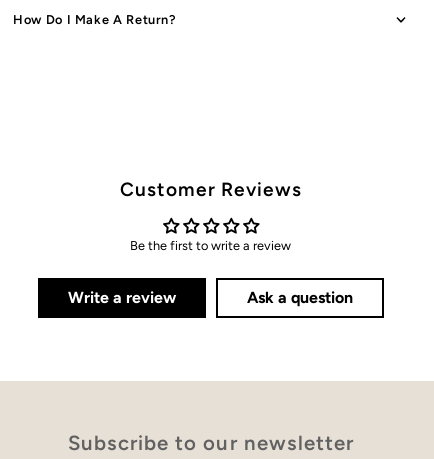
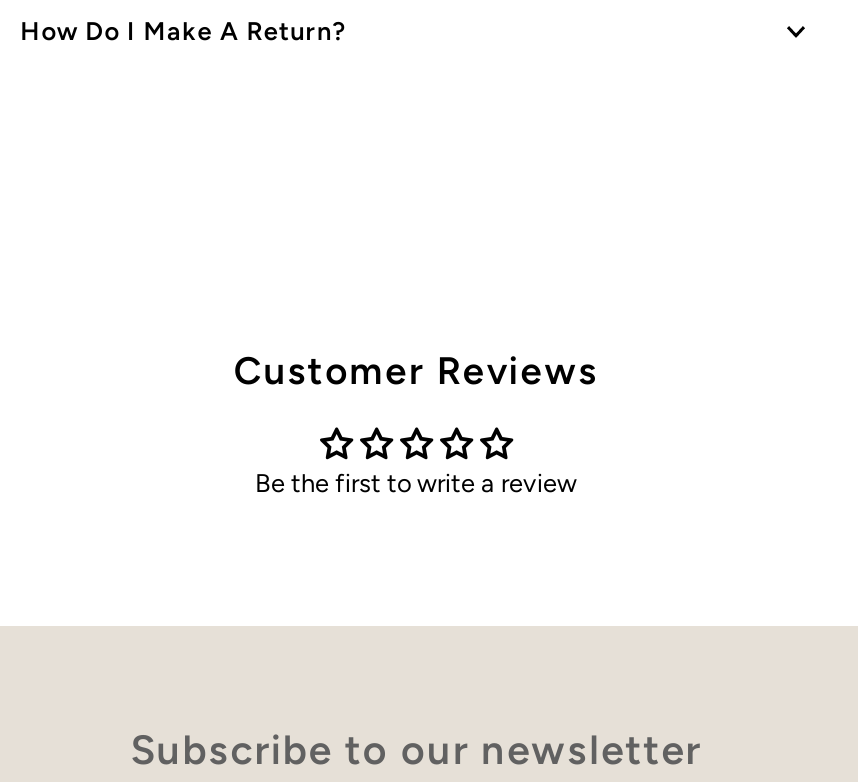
- Write a review
- Ask a question
